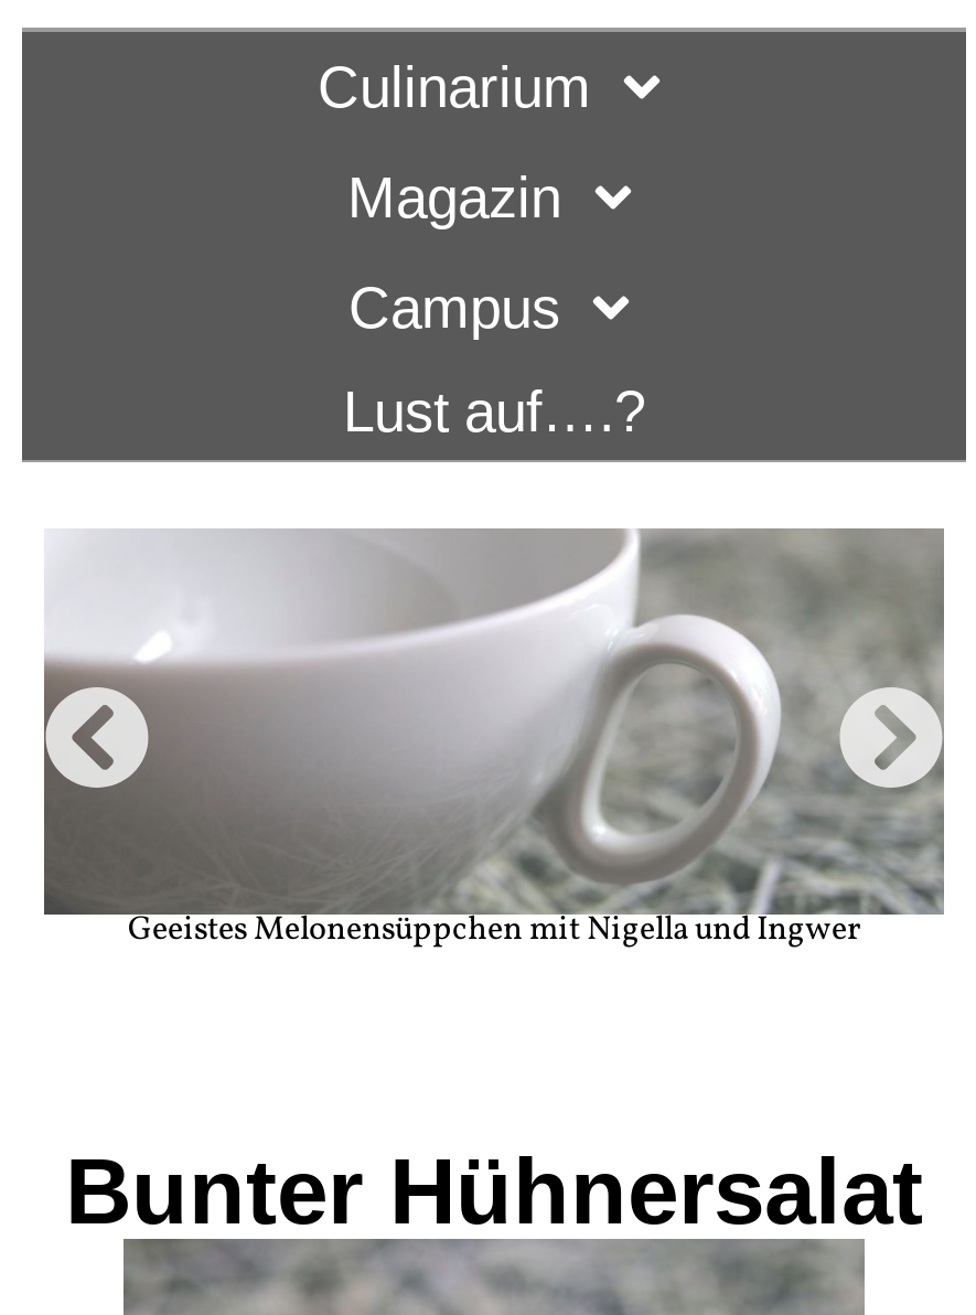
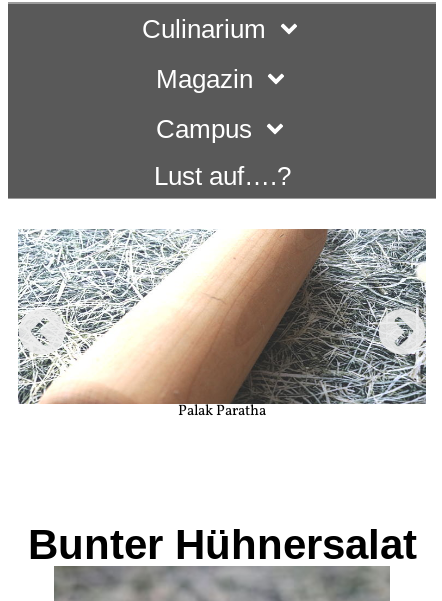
- [image]
- Geeistes Melonensüppchen mit Nigella und Ingwer
+ [image]
+ Palak Paratha
